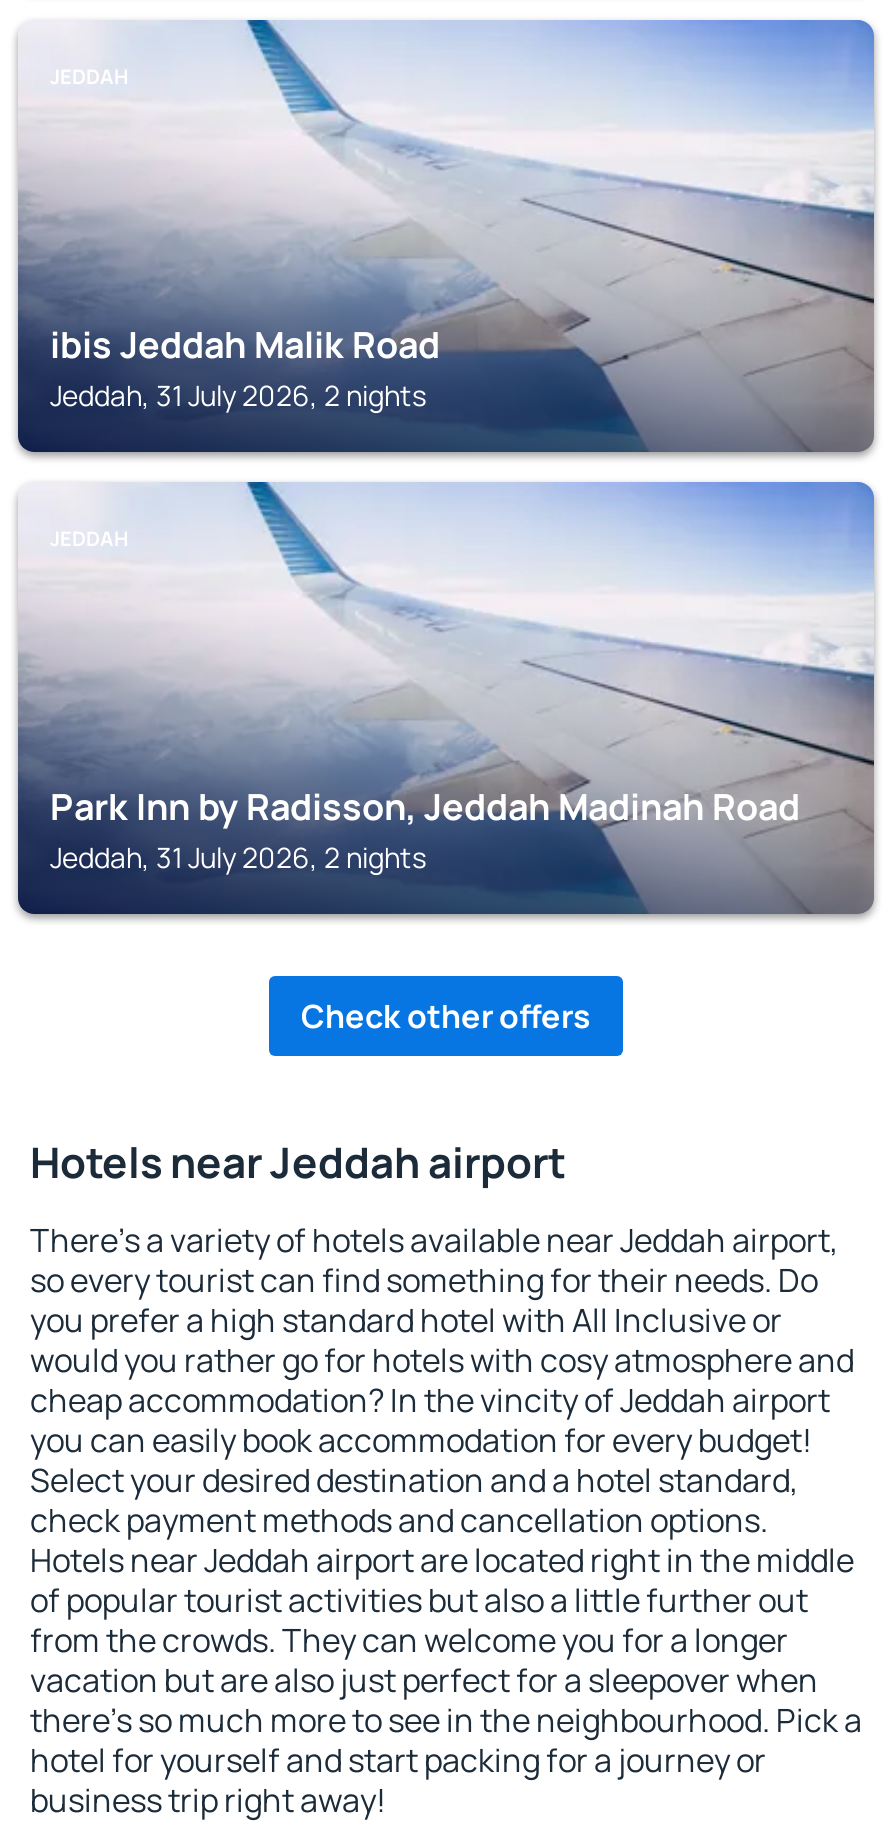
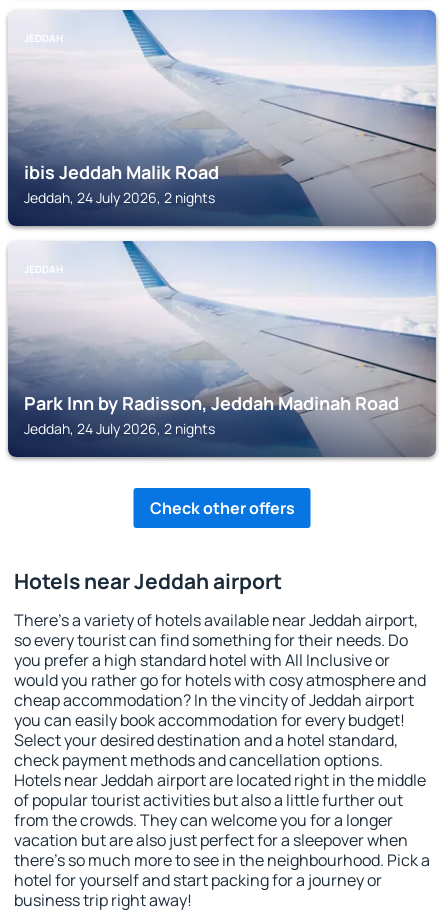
- Jeddah, 31 July 2026, 2 nights
+ Jeddah, 24 July 2026, 2 nights

- Jeddah, 31 July 2026, 2 nights
+ Jeddah, 24 July 2026, 2 nights
